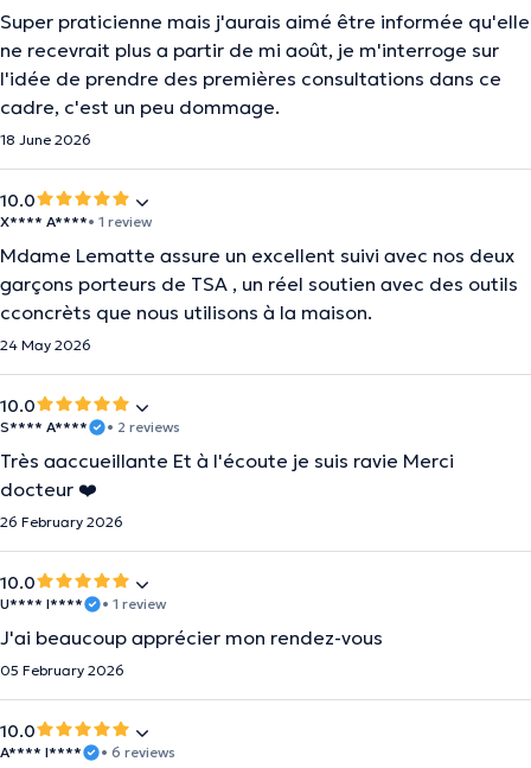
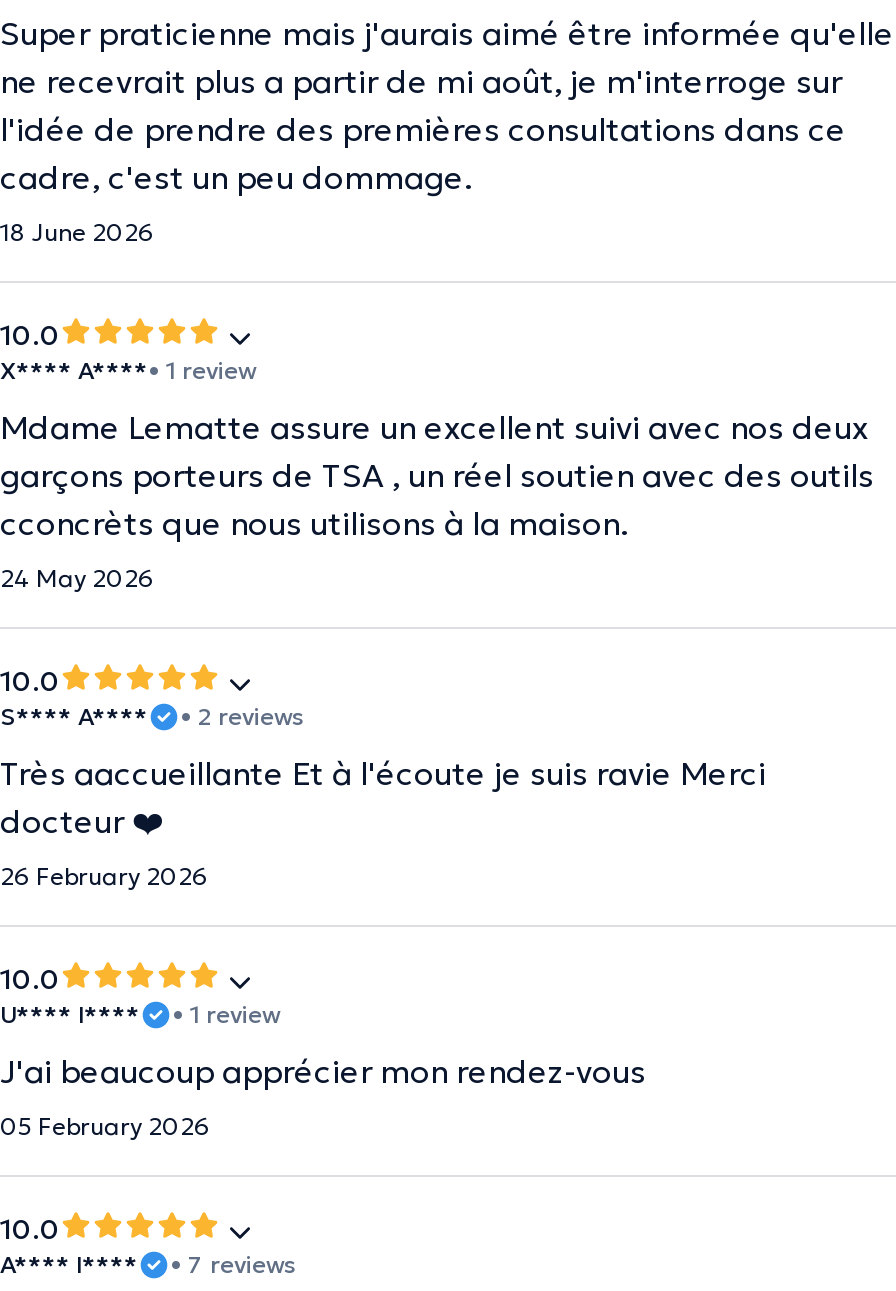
- • 6 reviews
+ • 7 reviews
